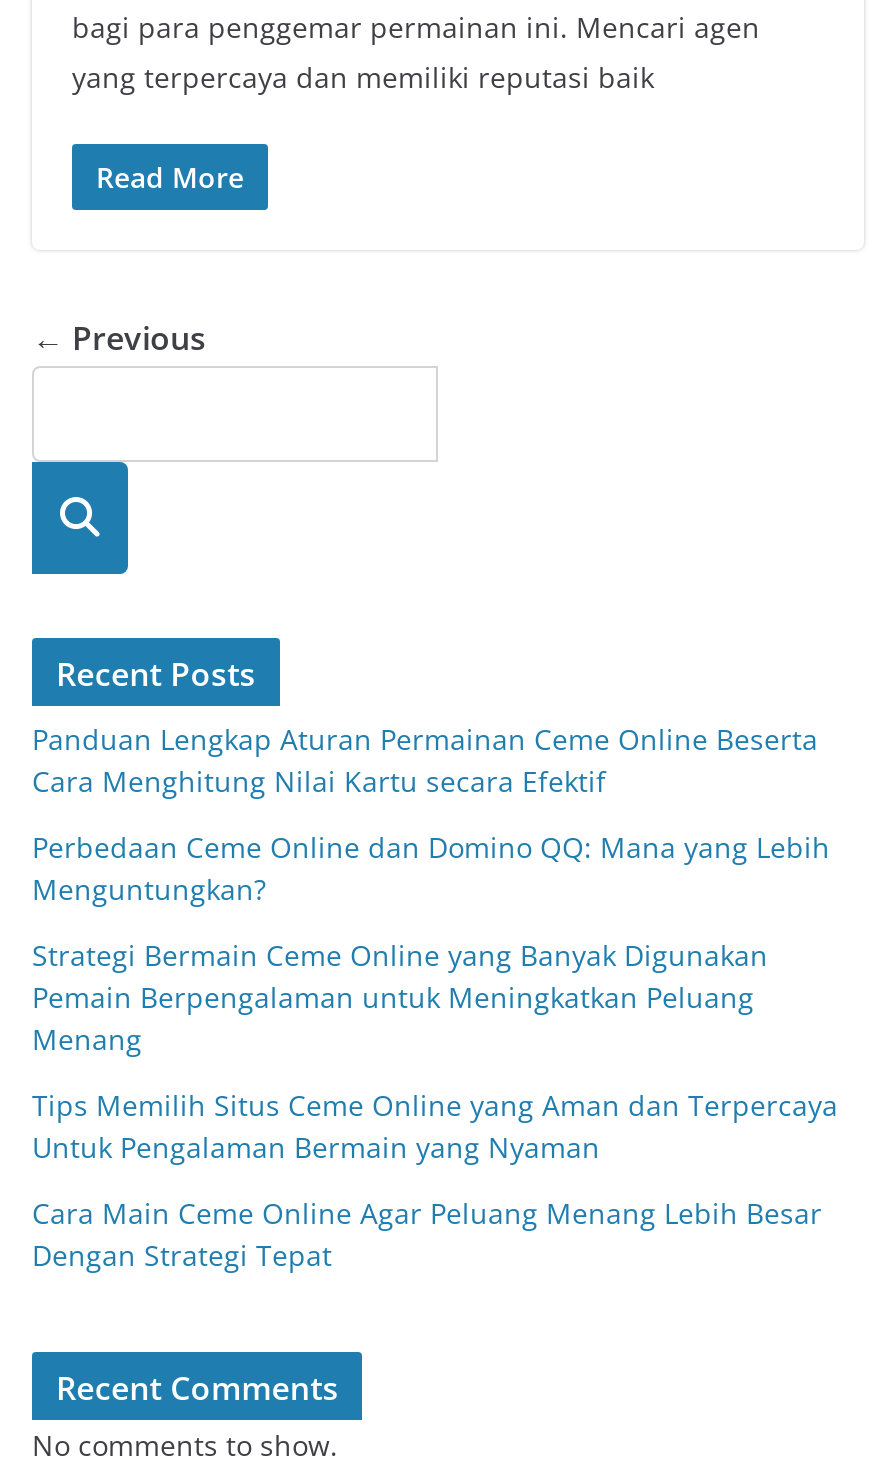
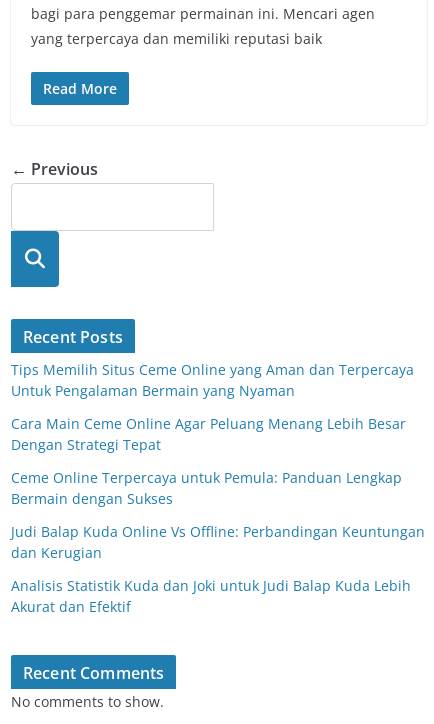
- Panduan Lengkap Aturan Permainan Ceme Online Beserta
- Cara Menghitung Nilai Kartu secara Efektif
- Perbedaan Ceme Online dan Domino QQ: Mana yang Lebih
- Menguntungkan?
- Strategi Bermain Ceme Online yang Banyak Digunakan
- Pemain Berpengalaman untuk Meningkatkan Peluang
- Menang

moved up: Tips Memilih Situs Ceme Online yang Aman dan Terpercaya | Untuk Pengalaman Bermain yang Nyaman | Cara Main Ceme Online Agar Peluang Menang Lebih Besar | Dengan Strategi Tepat

+ Ceme Online Terpercaya untuk Pemula: Panduan Lengkap
+ Bermain dengan Sukses
+ Judi Balap Kuda Online Vs Offline: Perbandingan Keuntungan
+ dan Kerugian
+ Analisis Statistik Kuda dan Joki untuk Judi Balap Kuda Lebih
+ Akurat dan Efektif
